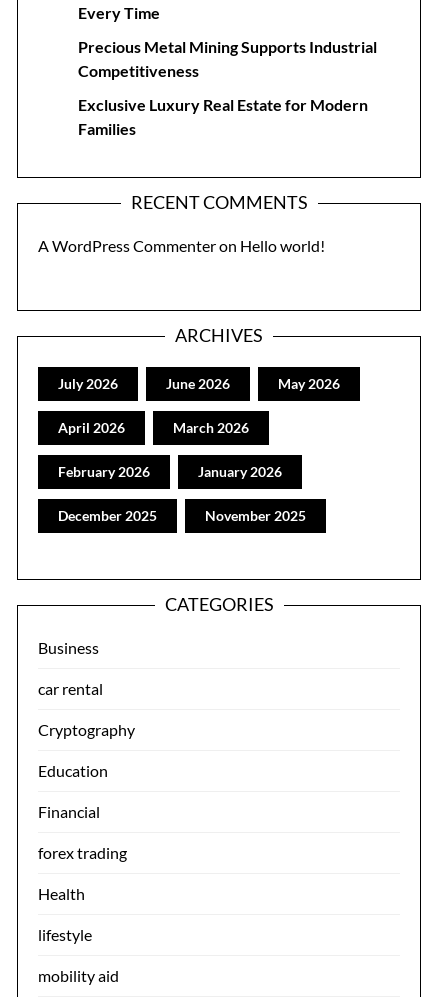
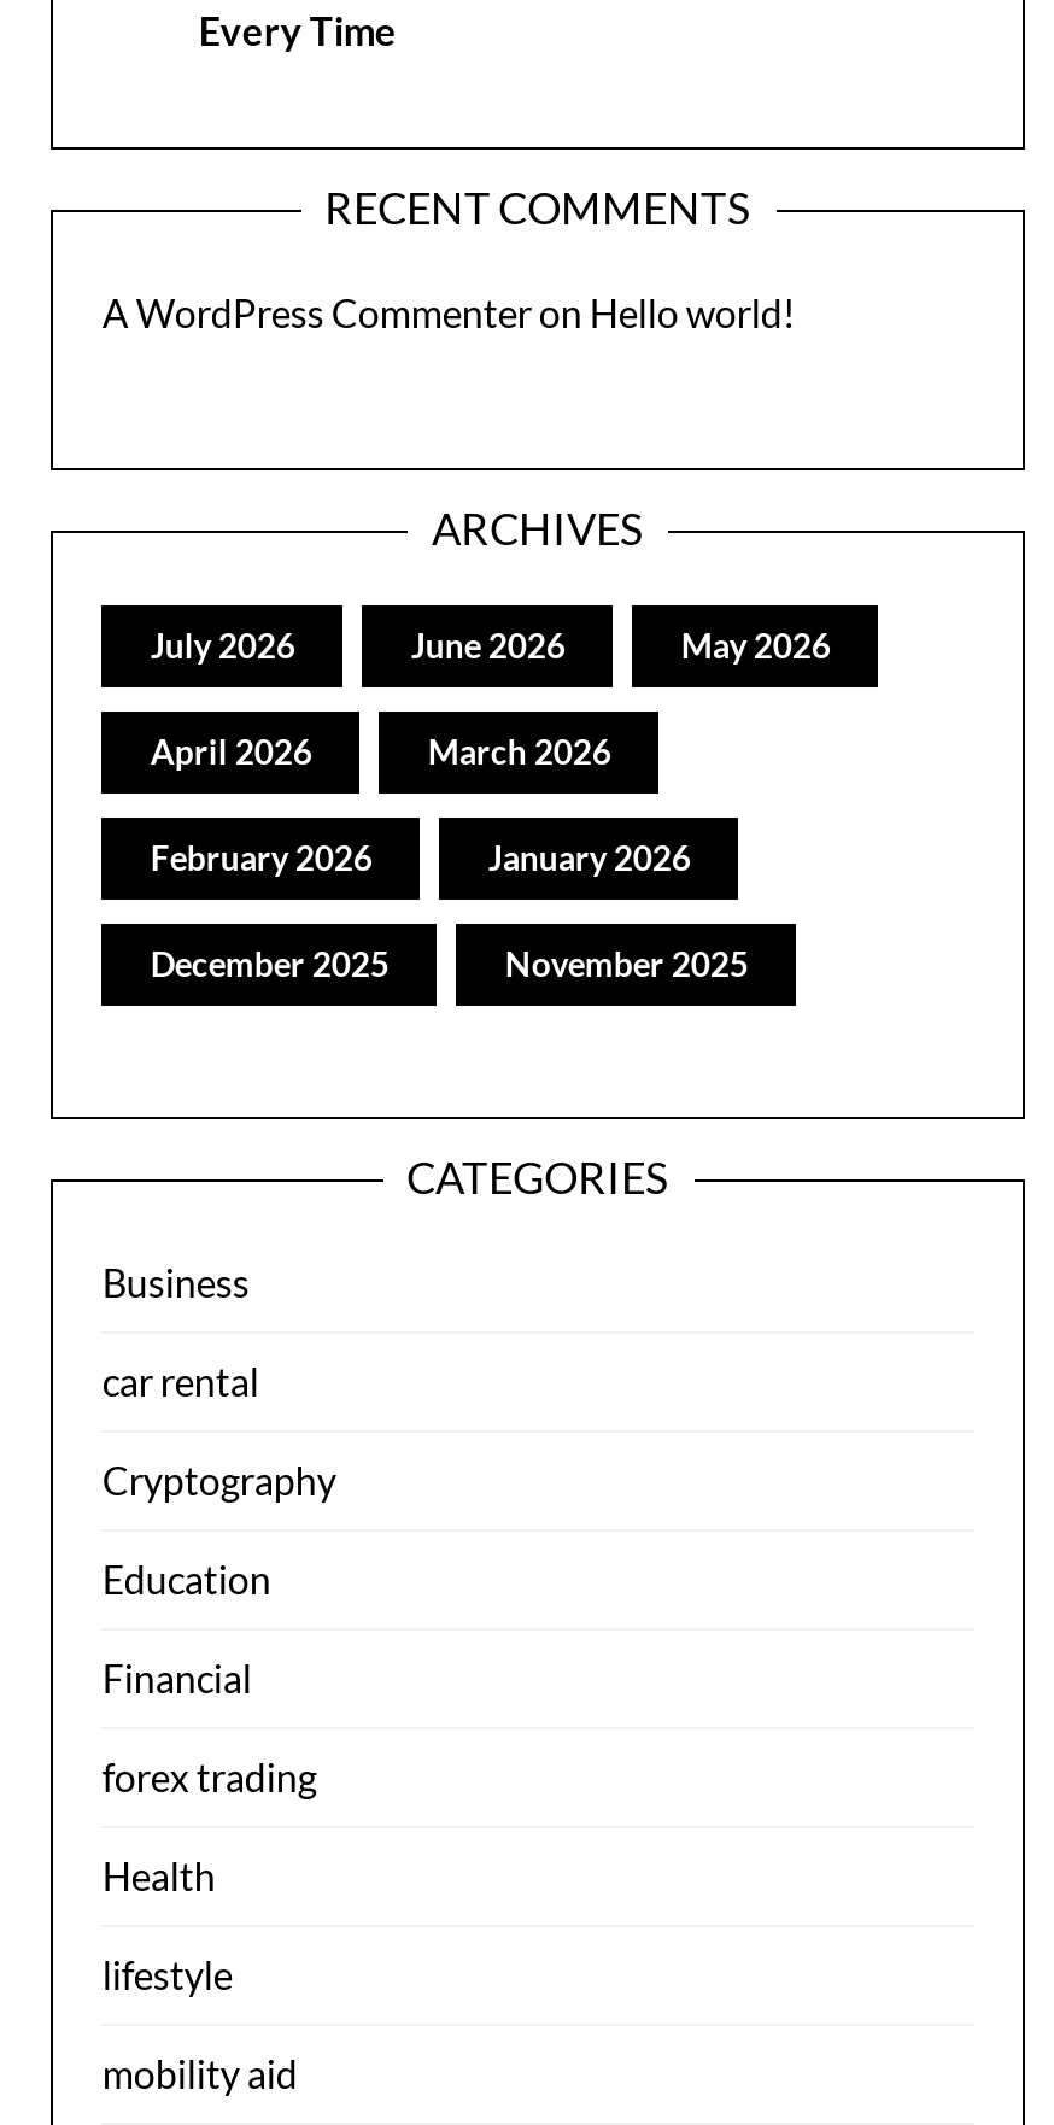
- Precious Metal Mining Supports Industrial
- Competitiveness
- Exclusive Luxury Real Estate for Modern
- Families
